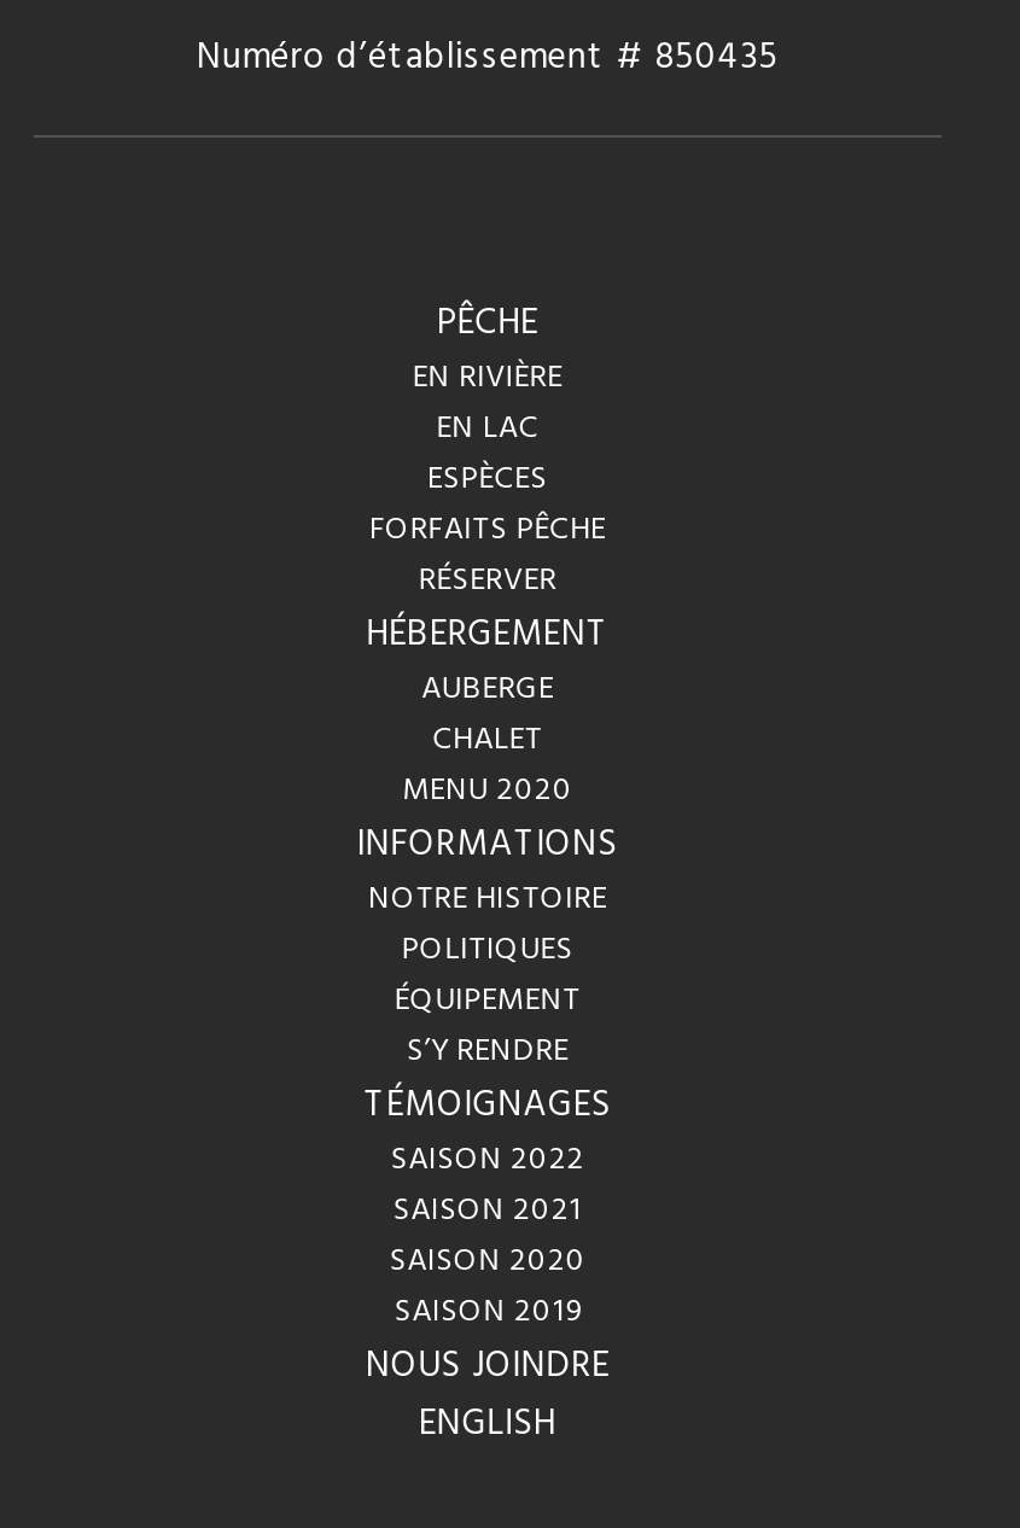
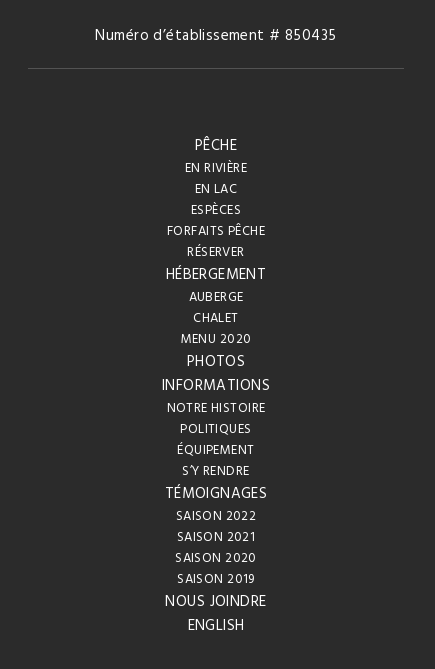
+ PHOTOS
